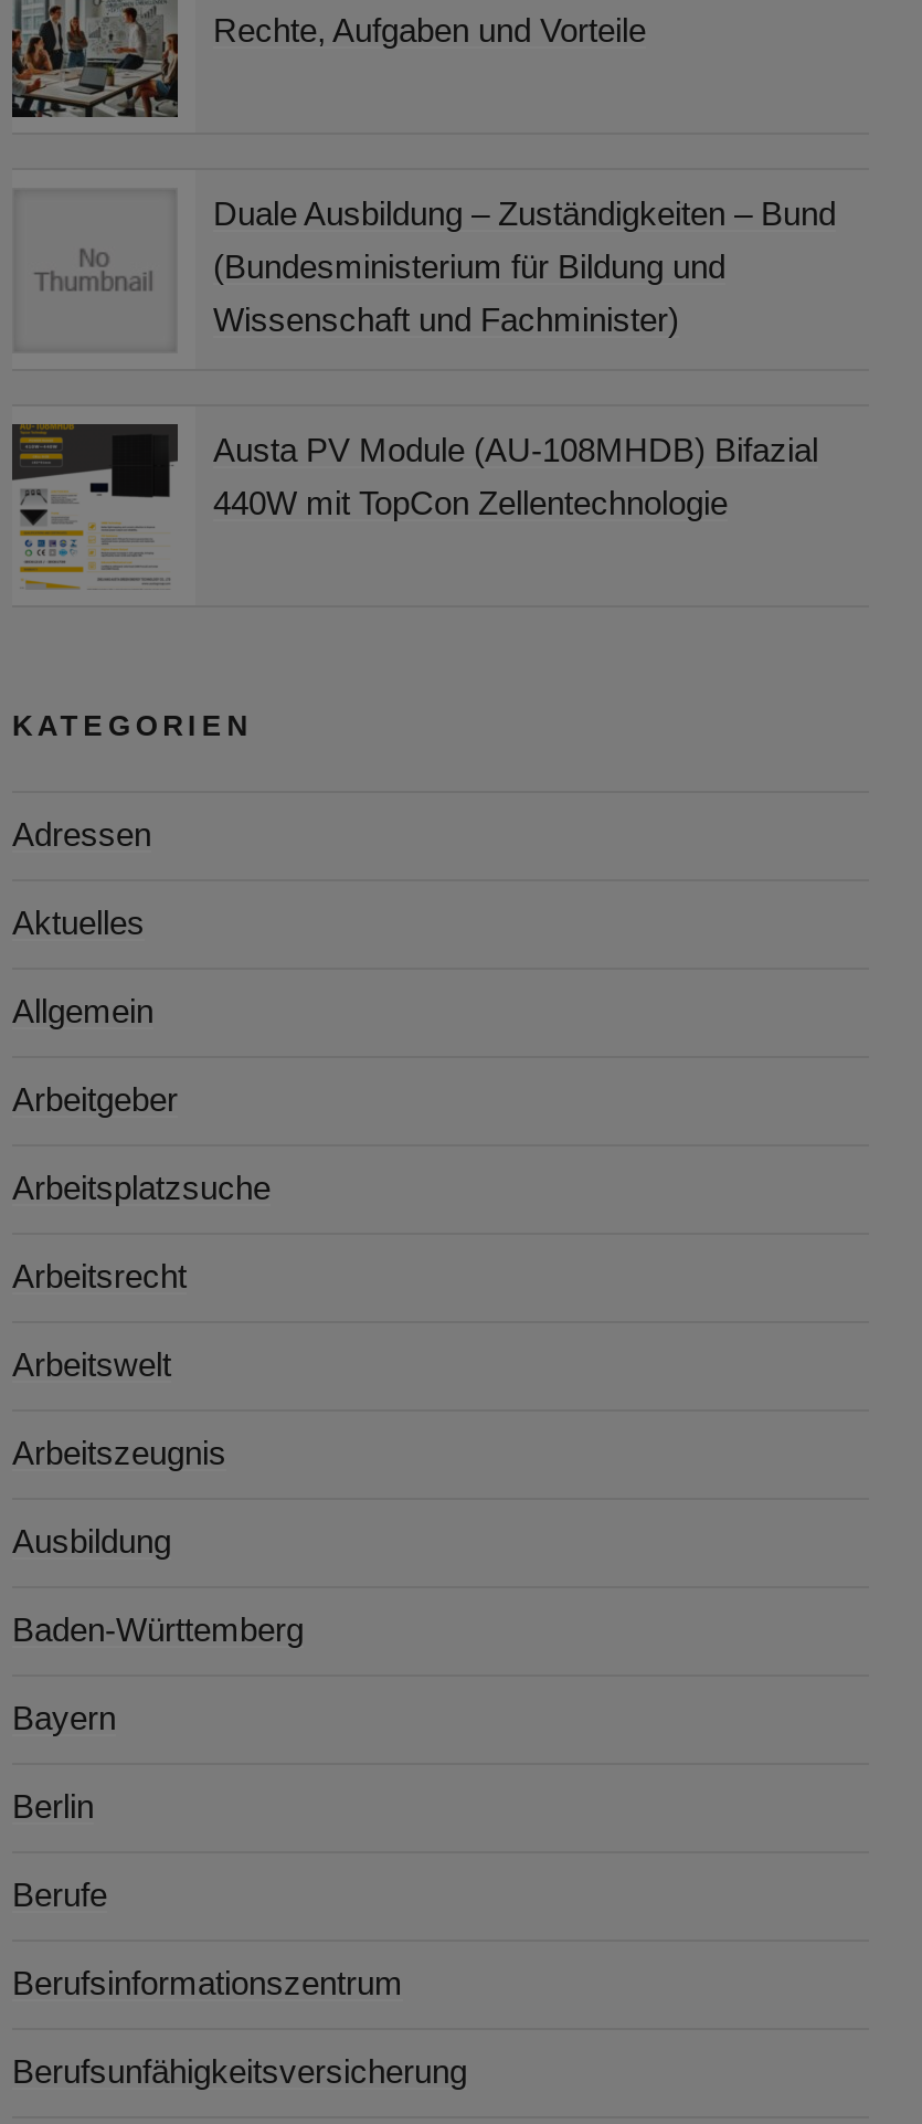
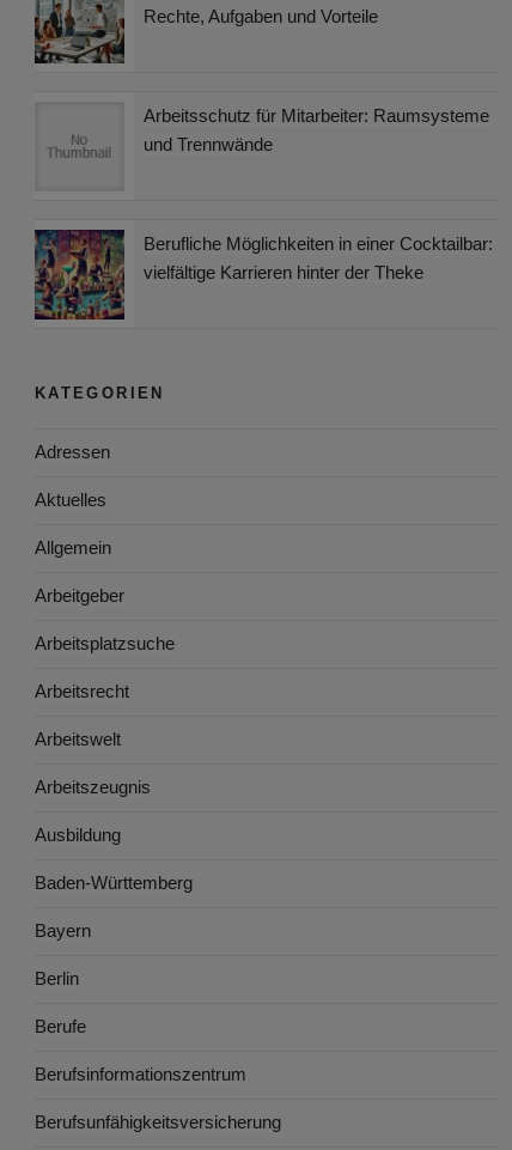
- Duale Ausbildung – Zuständigkeiten – Bund
- (Bundesministerium für Bildung und
- Wissenschaft und Fachminister)
+ Arbeitsschutz für Mitarbeiter: Raumsysteme
+ und Trennwände

- [image]
- Austa PV Module (AU-108MHDB) Bifazial
- 440W mit TopCon Zellentechnologie
+ [image]
+ Berufliche Möglichkeiten in einer Cocktailbar:
+ vielfältige Karrieren hinter der Theke
